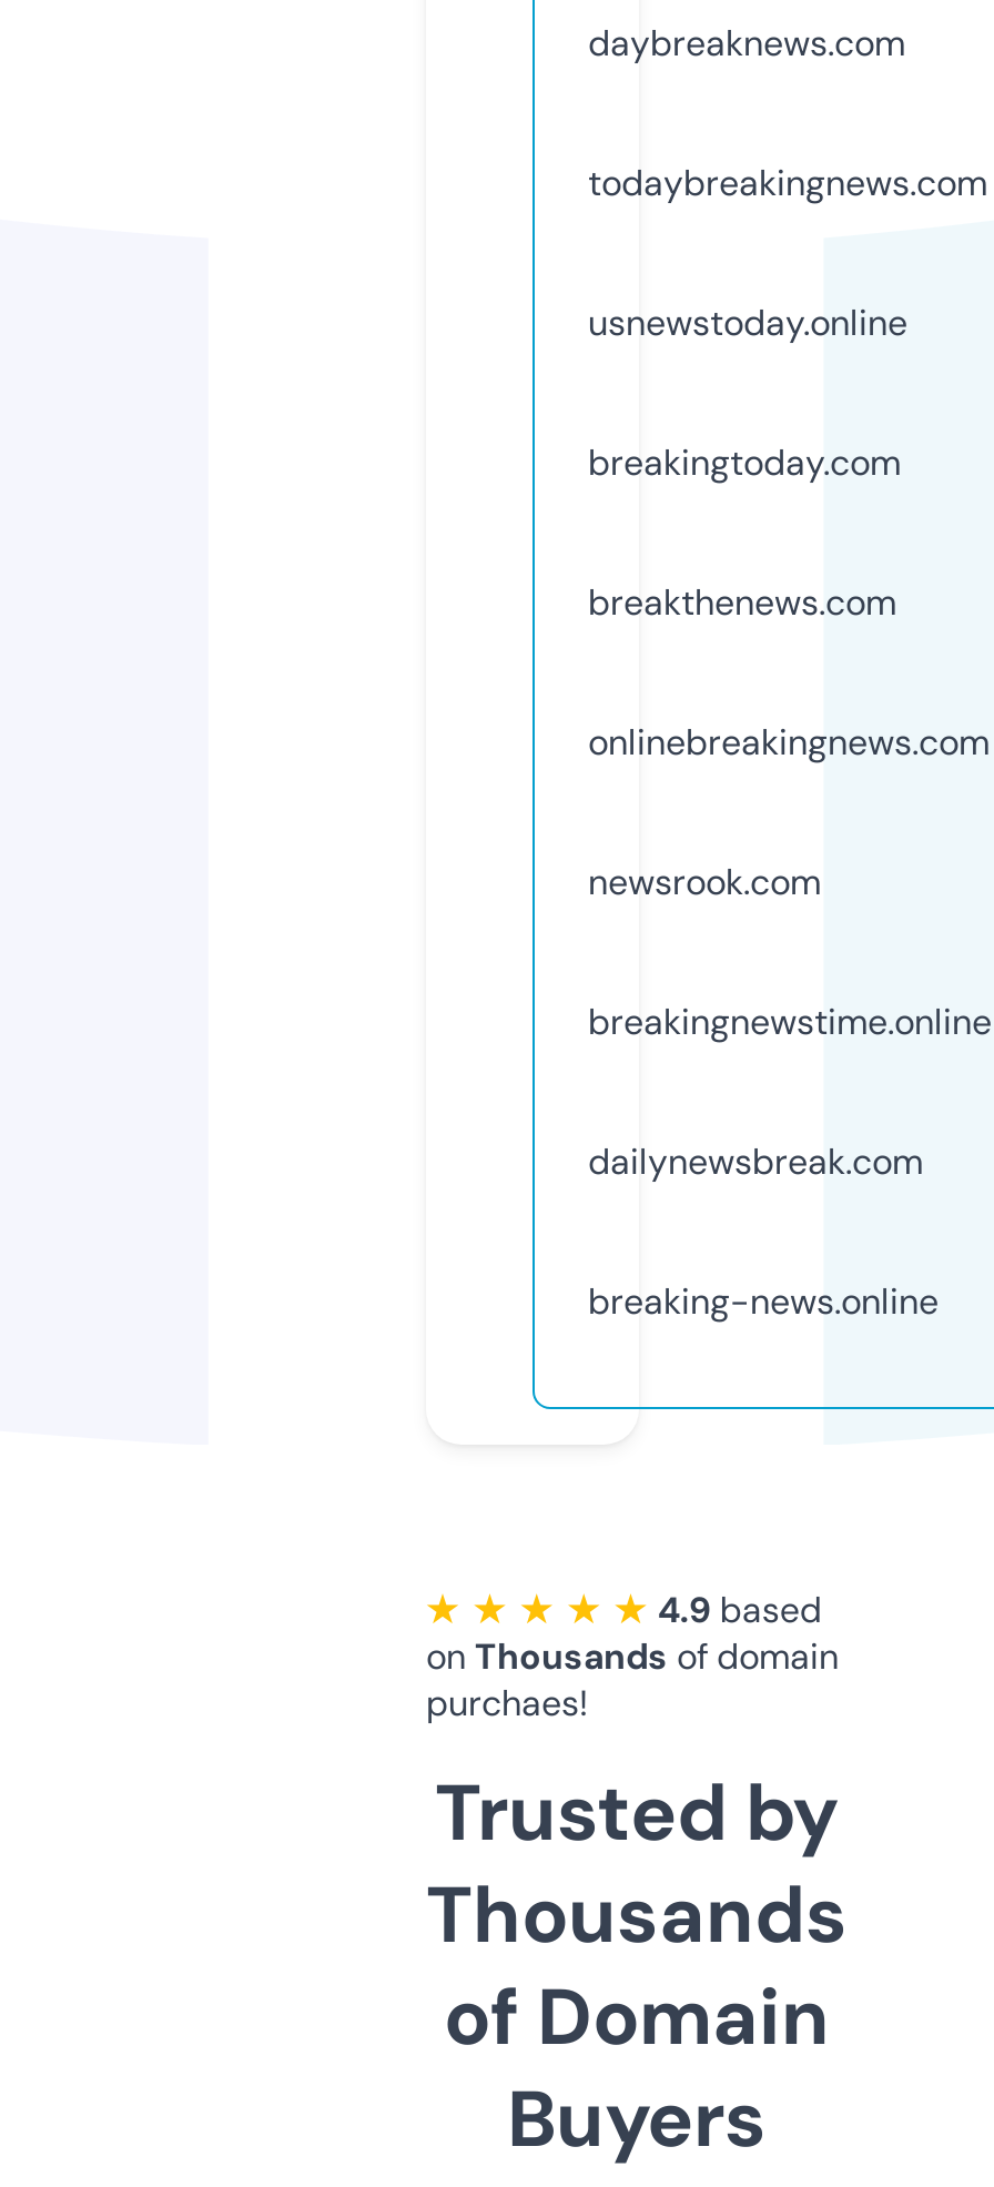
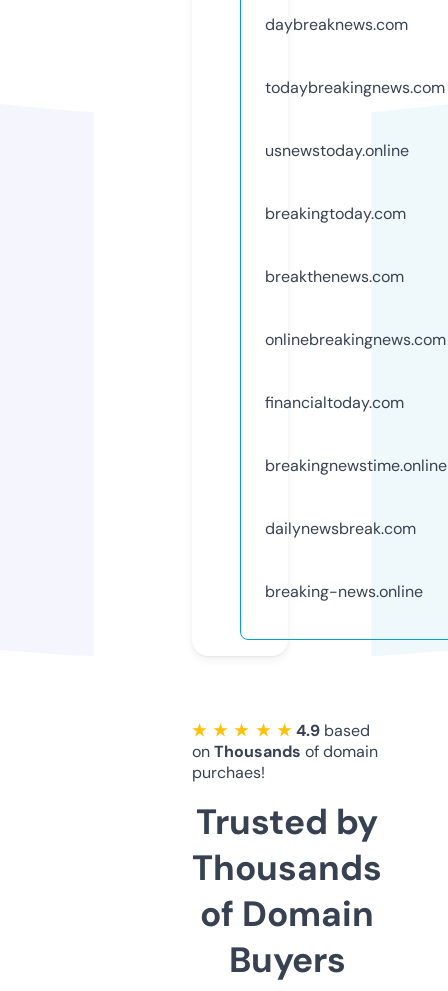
- newsrook.com
+ financialtoday.com
